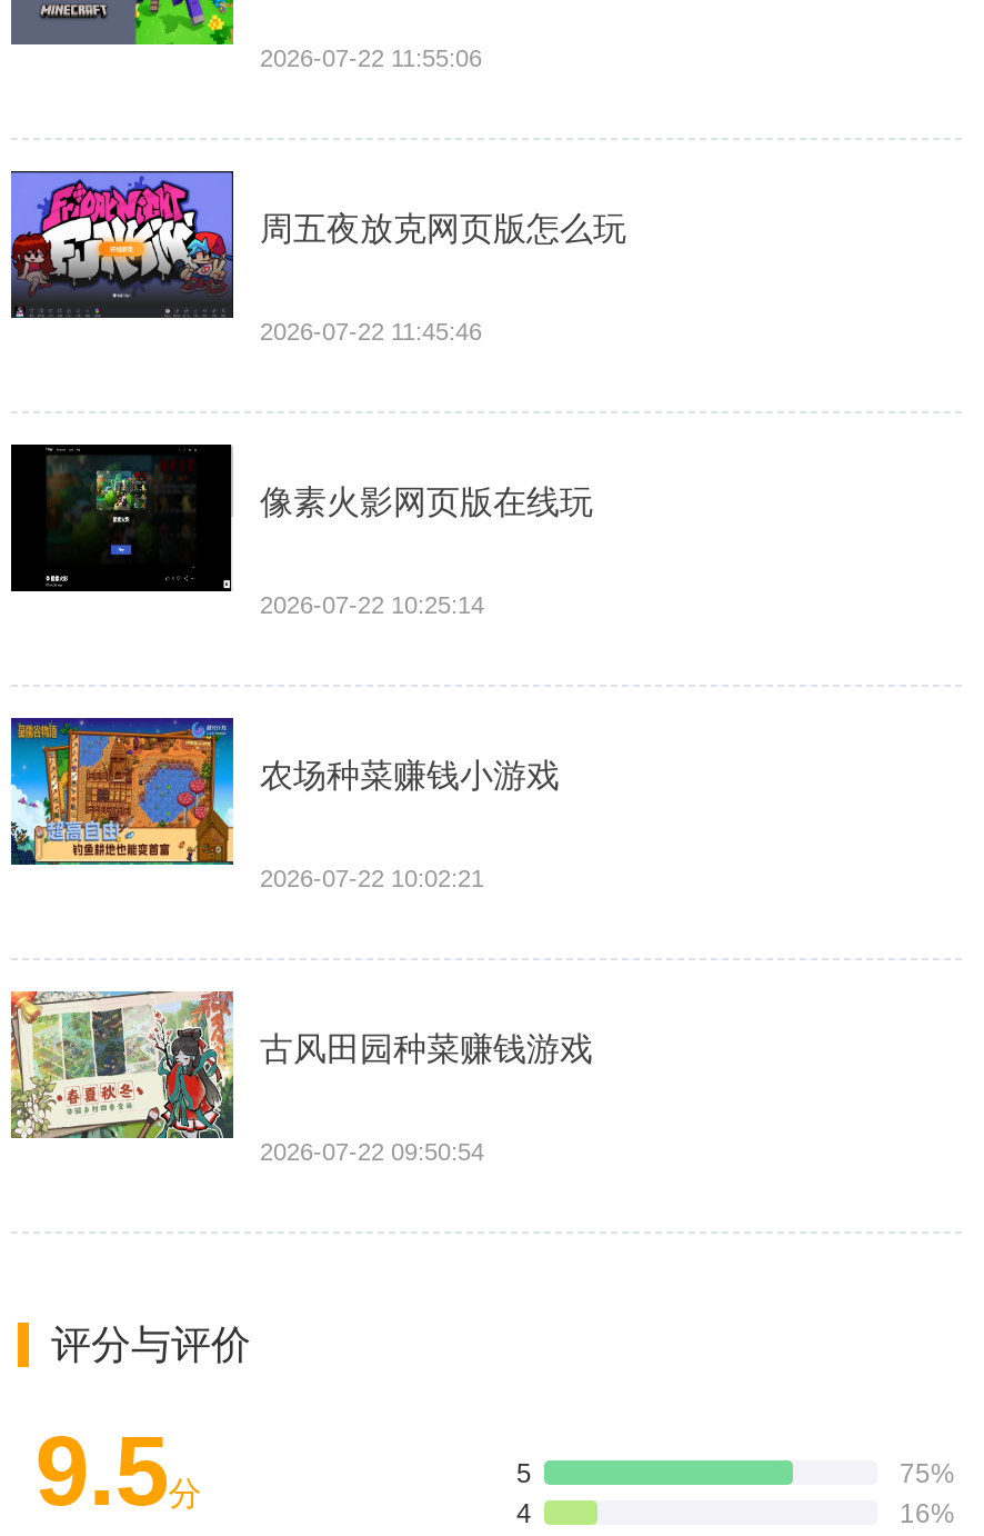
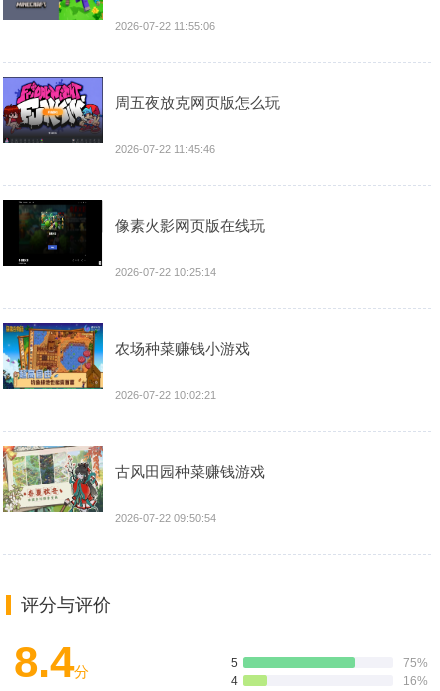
- 9.5分
+ 8.4分
